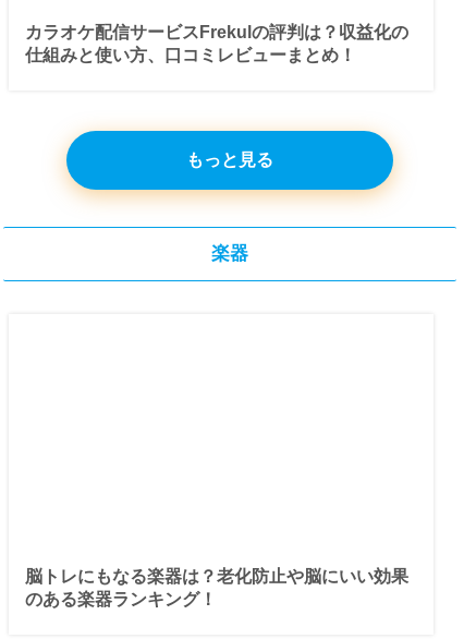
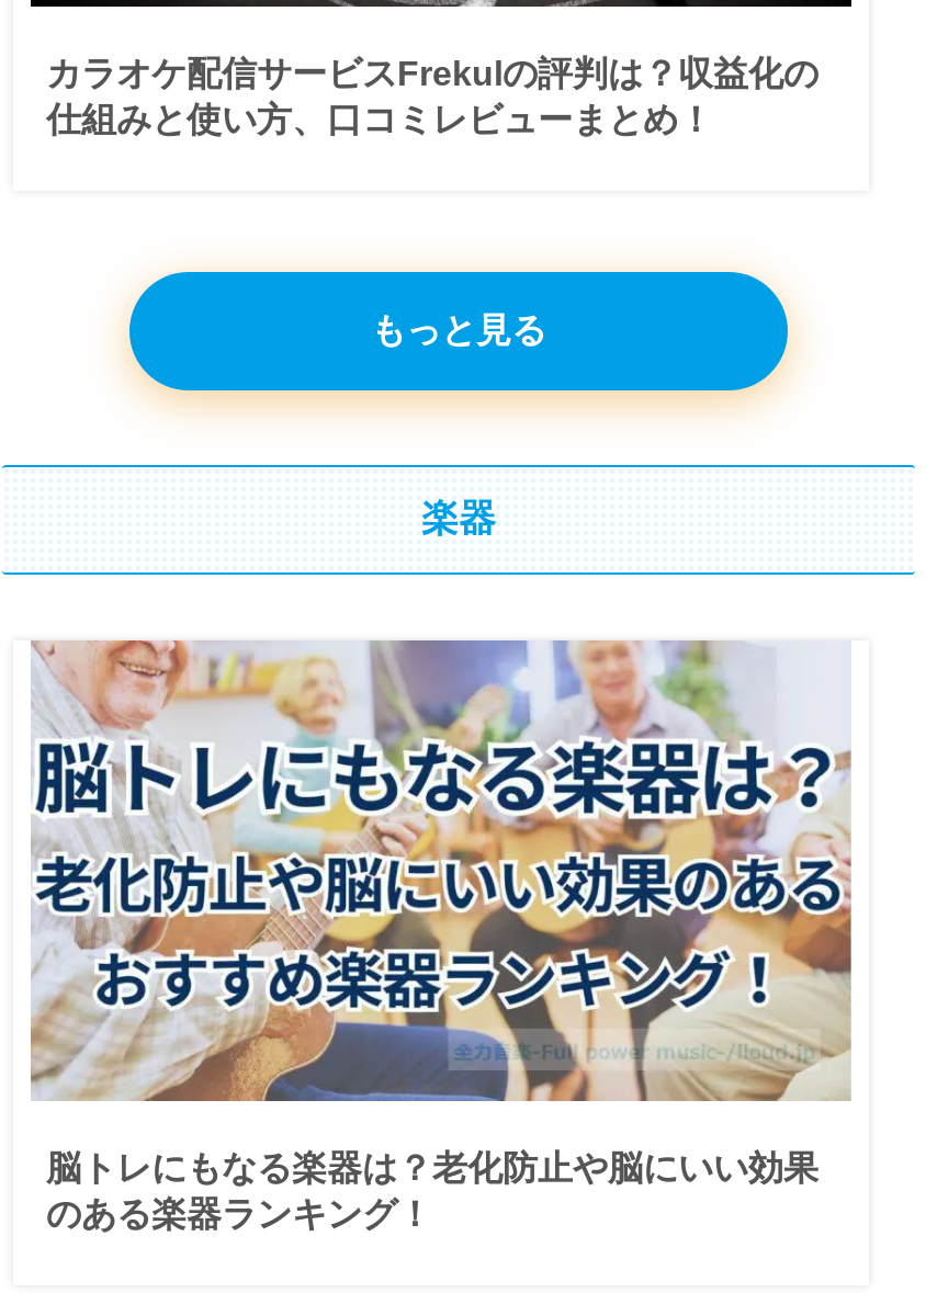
+ [image]
